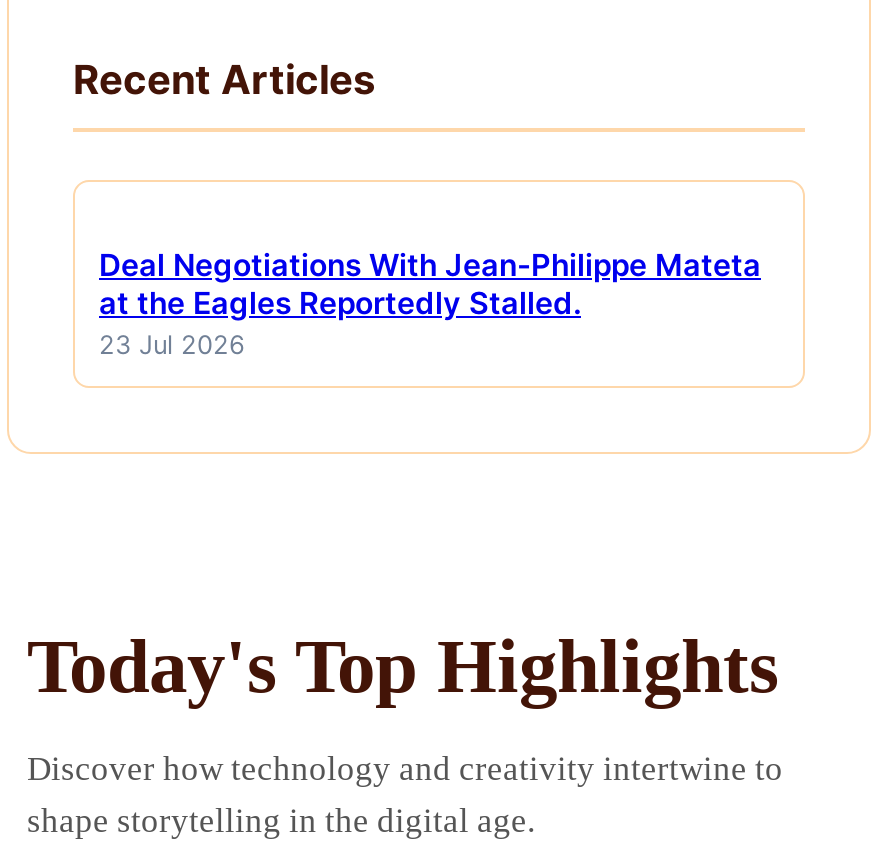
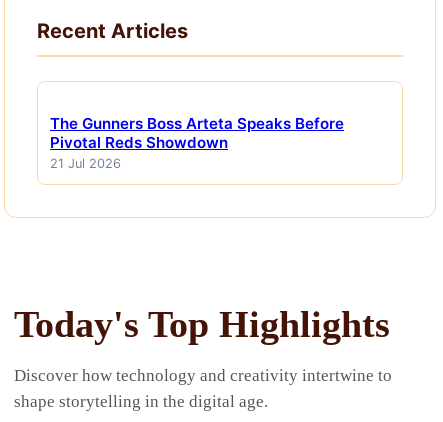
- Deal Negotiations With Jean-Philippe Mateta
- at the Eagles Reportedly Stalled.
- 23 Jul 2026
+ The Gunners Boss Arteta Speaks Before
+ Pivotal Reds Showdown
+ 21 Jul 2026
